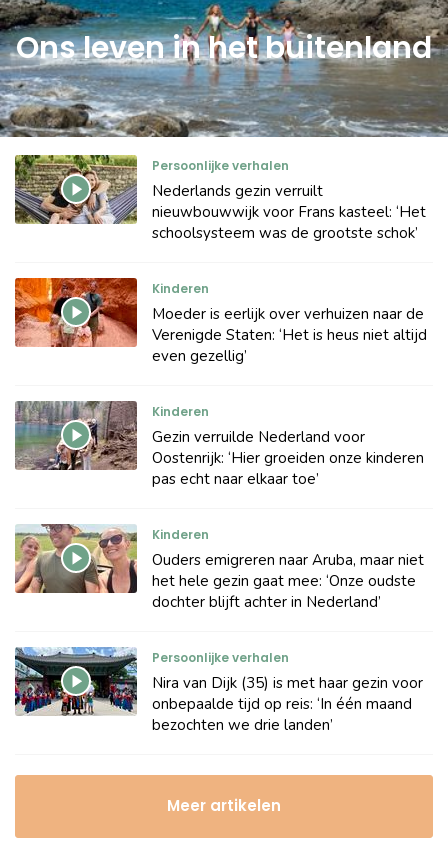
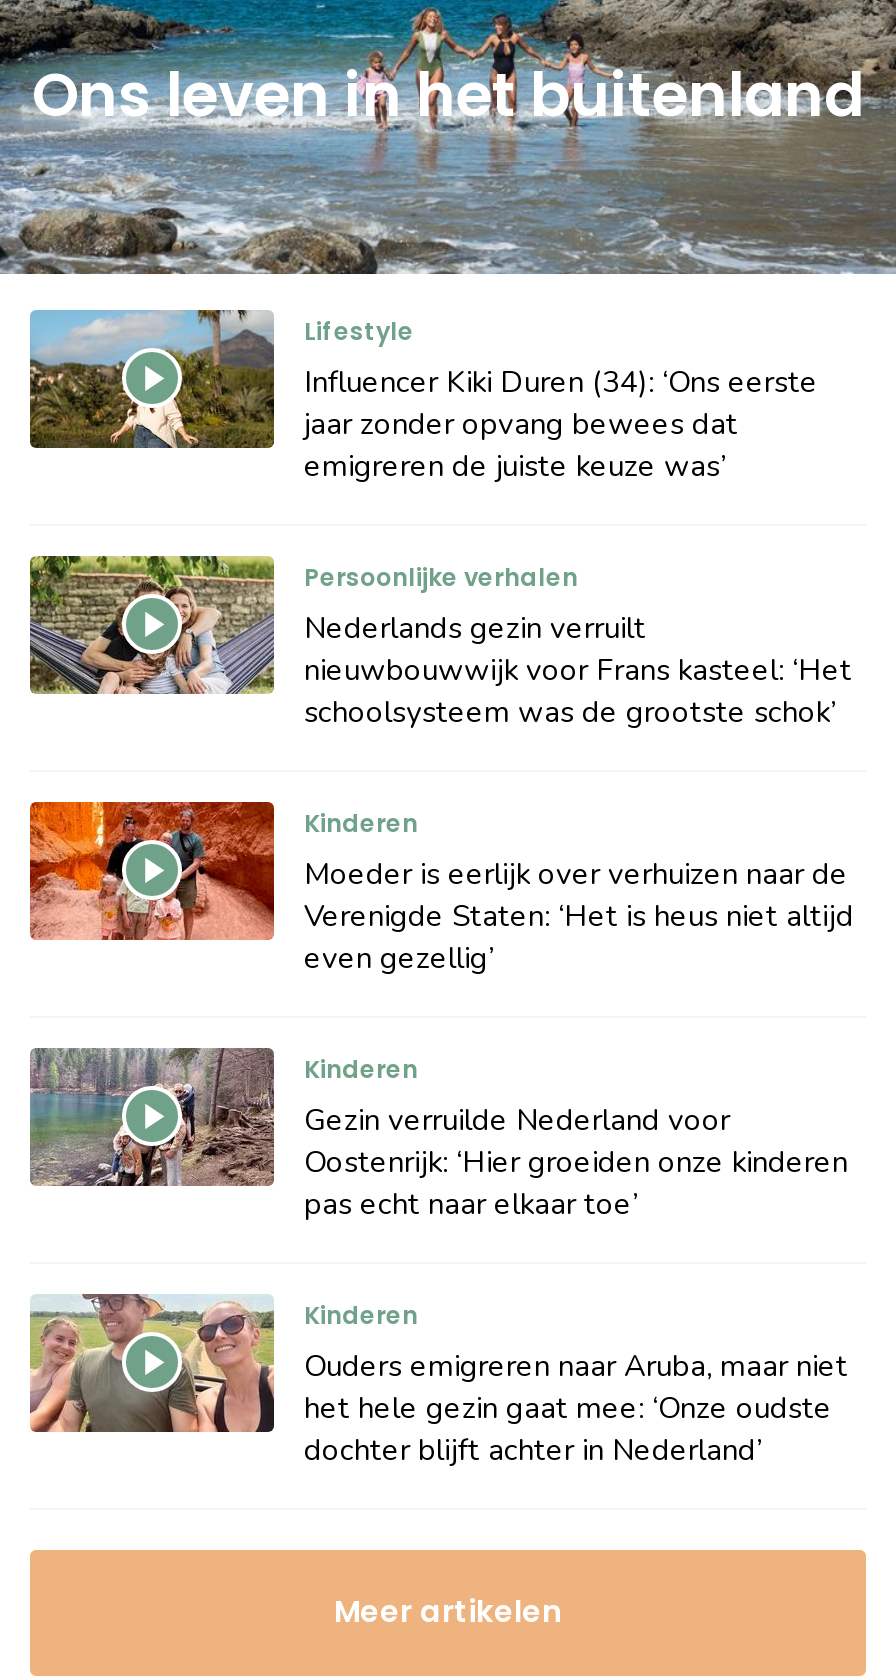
+ [image]
+ Lifestyle
+ Influencer Kiki Duren (34): ‘Ons eerste
+ jaar zonder opvang bewees dat
+ emigreren de juiste keuze was’

moved down: [image] | Persoonlijke verhalen | Nederlands gezin verruilt | ... | het hele gezin gaat mee: ‘Onze oudste | dochter blijft achter in Nederland’

- [image]
- Persoonlijke verhalen
- Nira van Dijk (35) is met haar gezin voor
- onbepaalde tijd op reis: ‘In één maand
- bezochten we drie landen’
